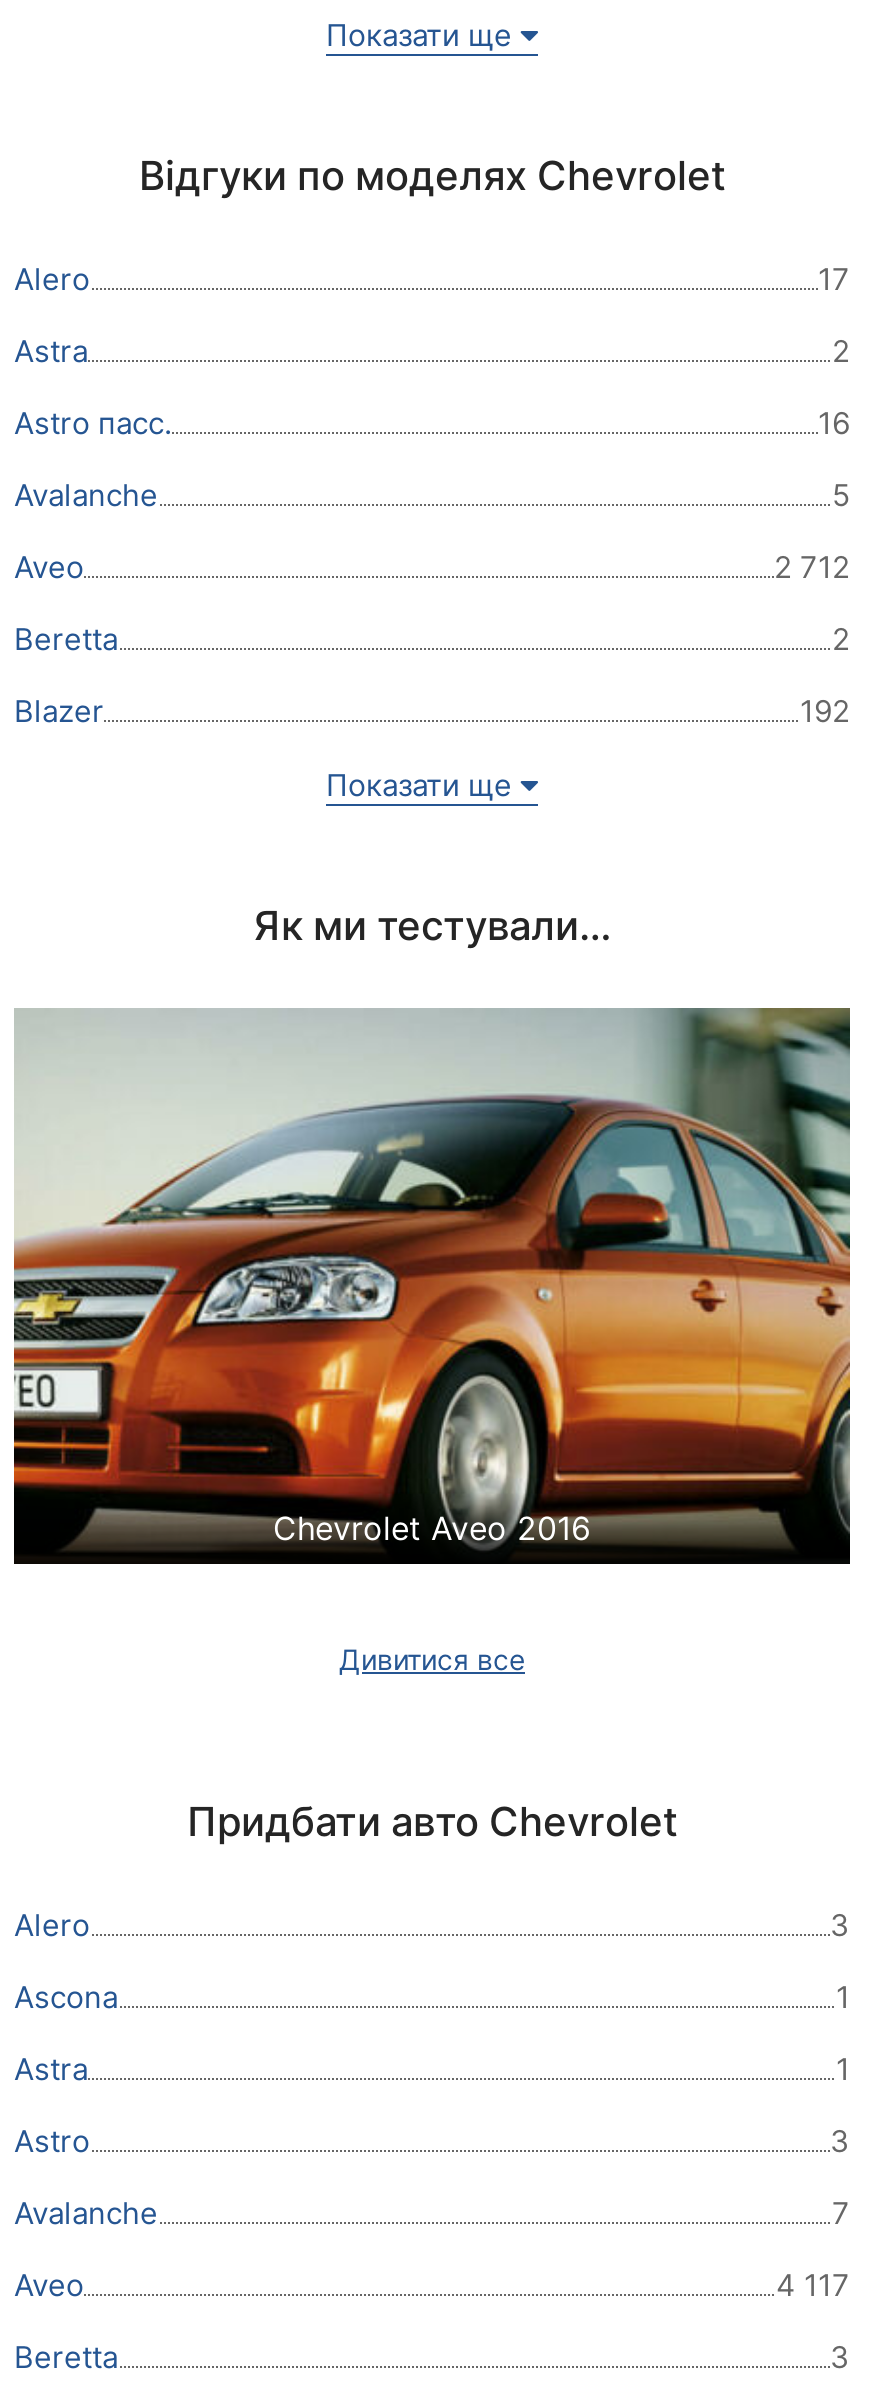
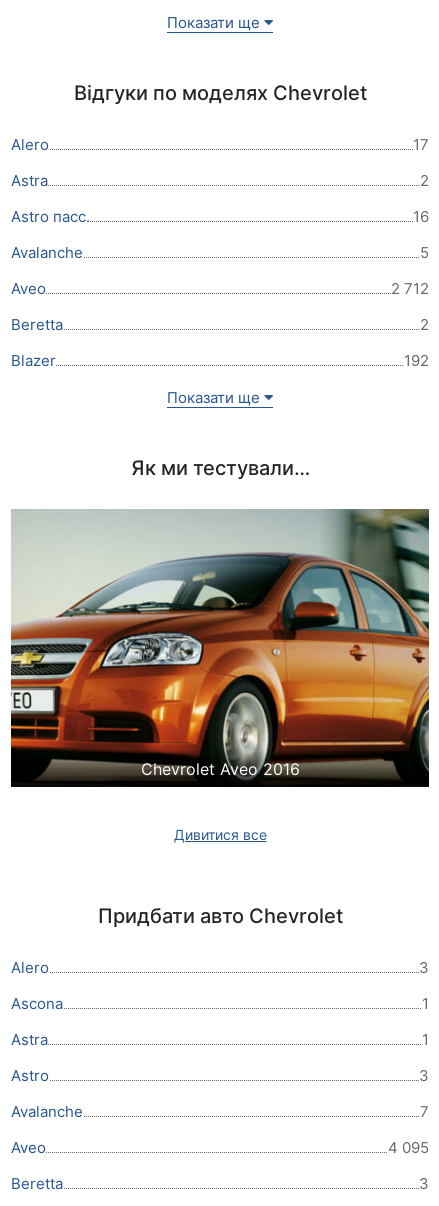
- 4 117
+ 4 095
